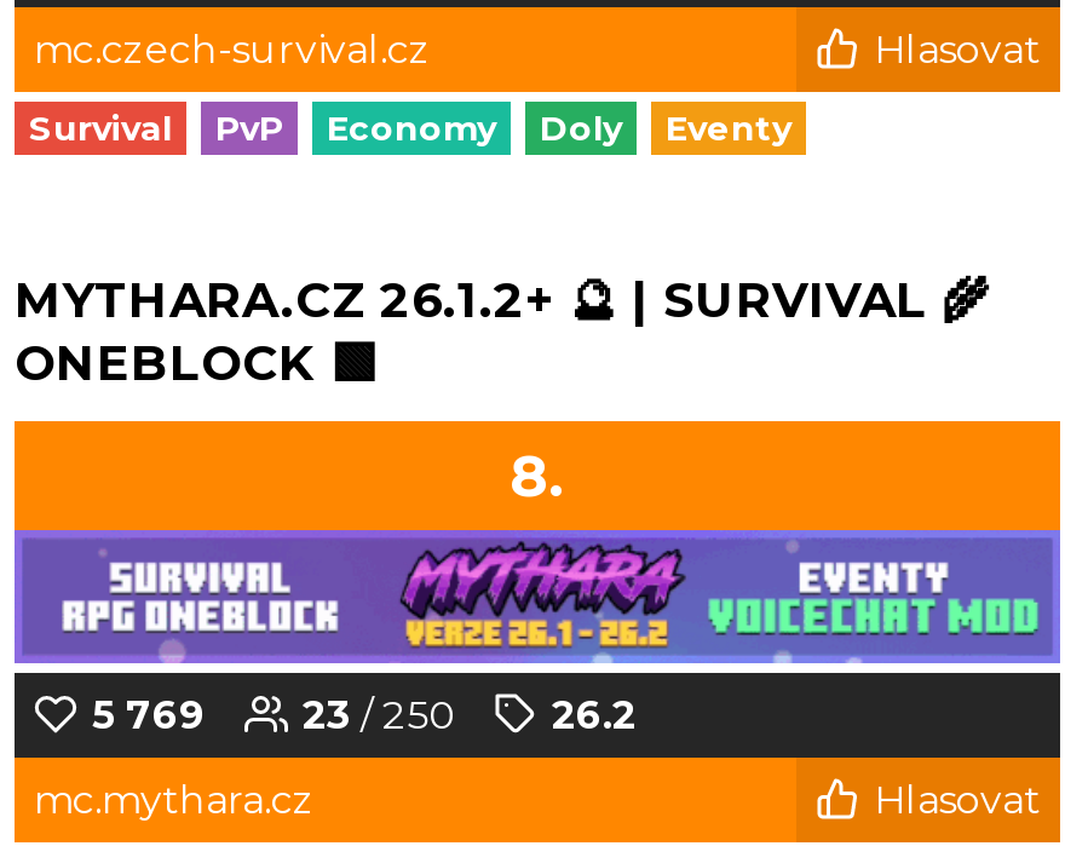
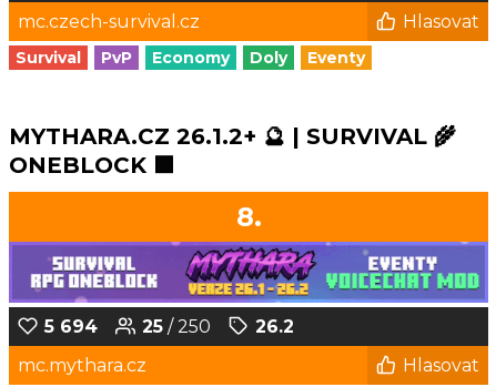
- 5 769
+ 5 694

- 23 / 250
+ 25 / 250
